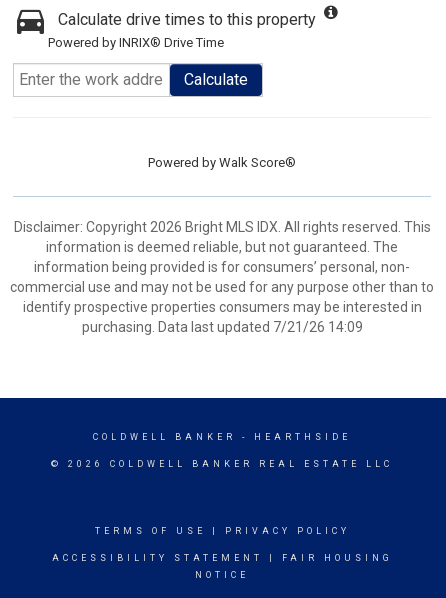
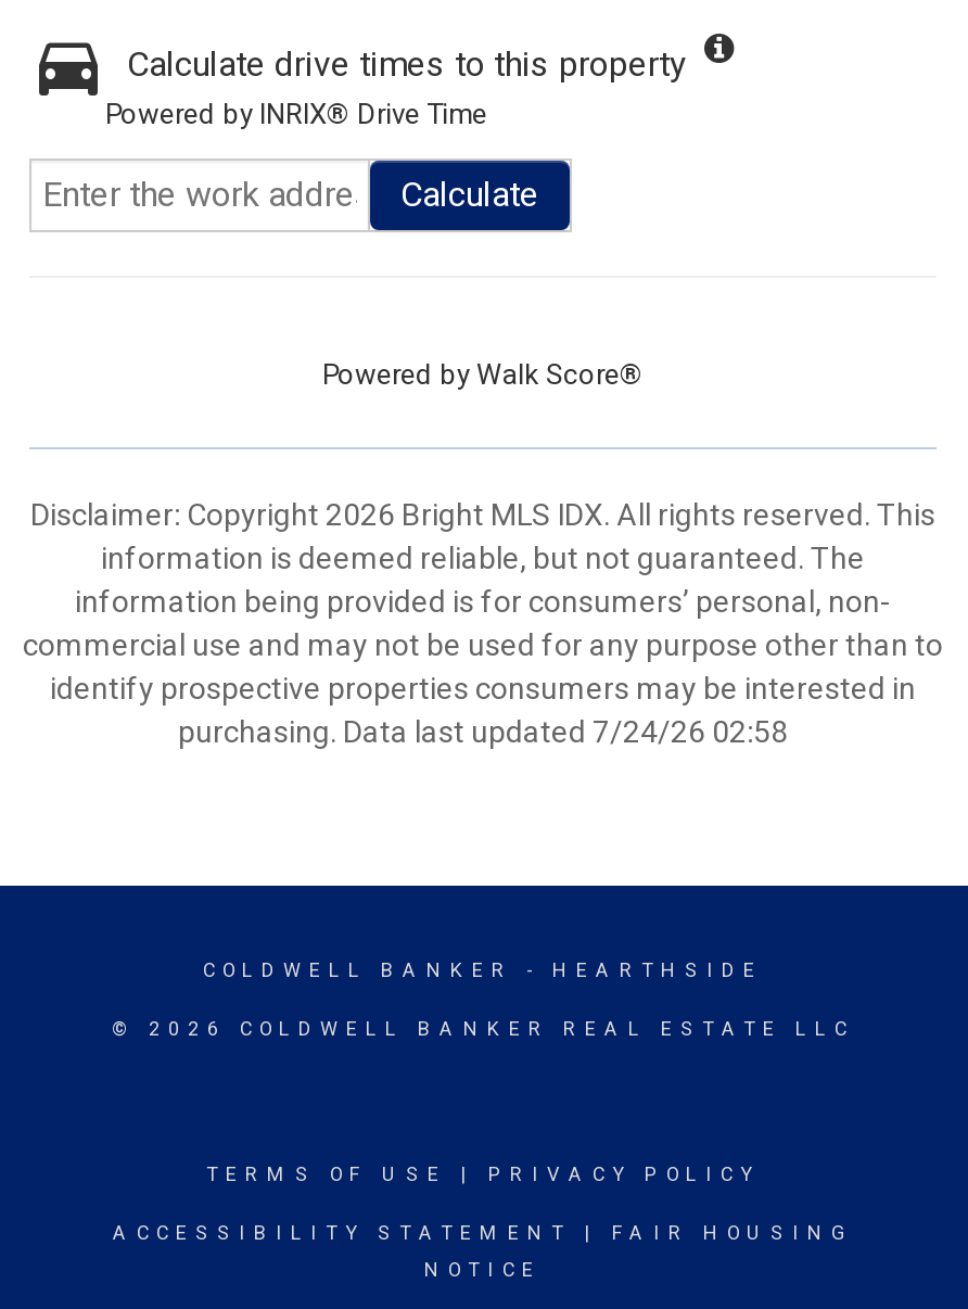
- purchasing. Data last updated 7/21/26 14:09
+ purchasing. Data last updated 7/24/26 02:58
